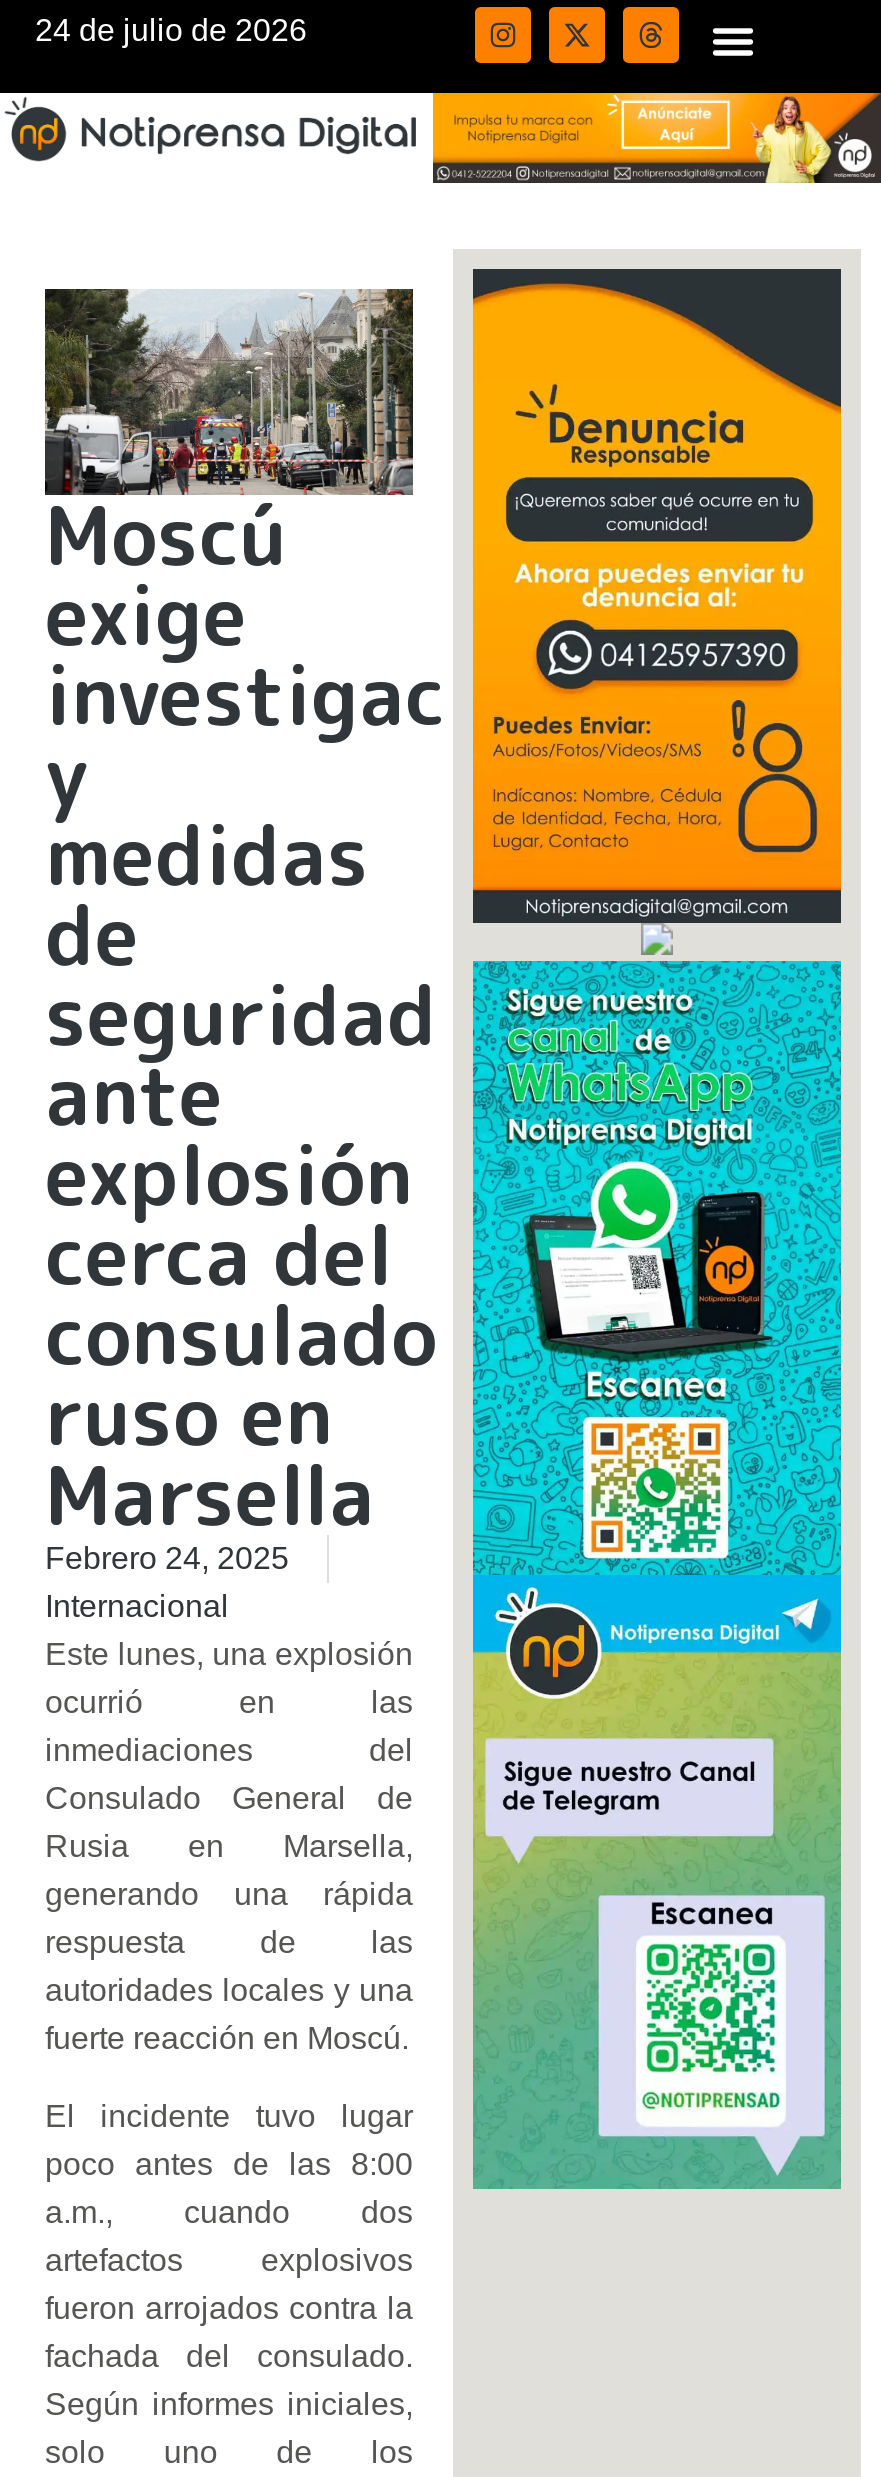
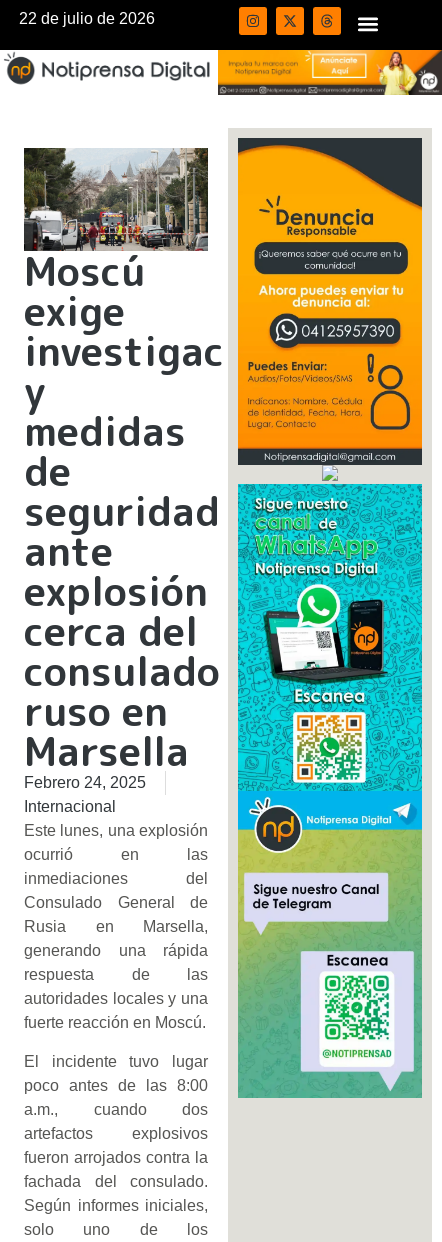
- 24 de julio de 2026
+ 22 de julio de 2026
